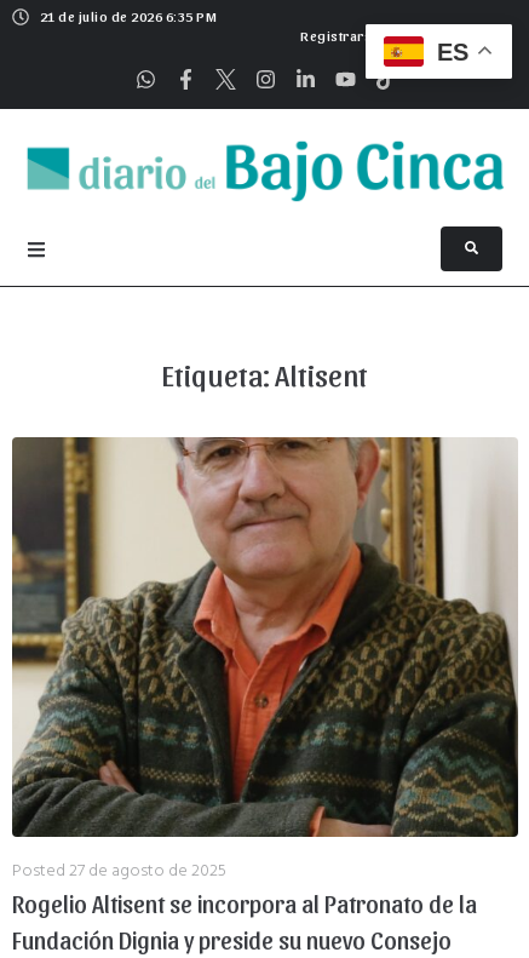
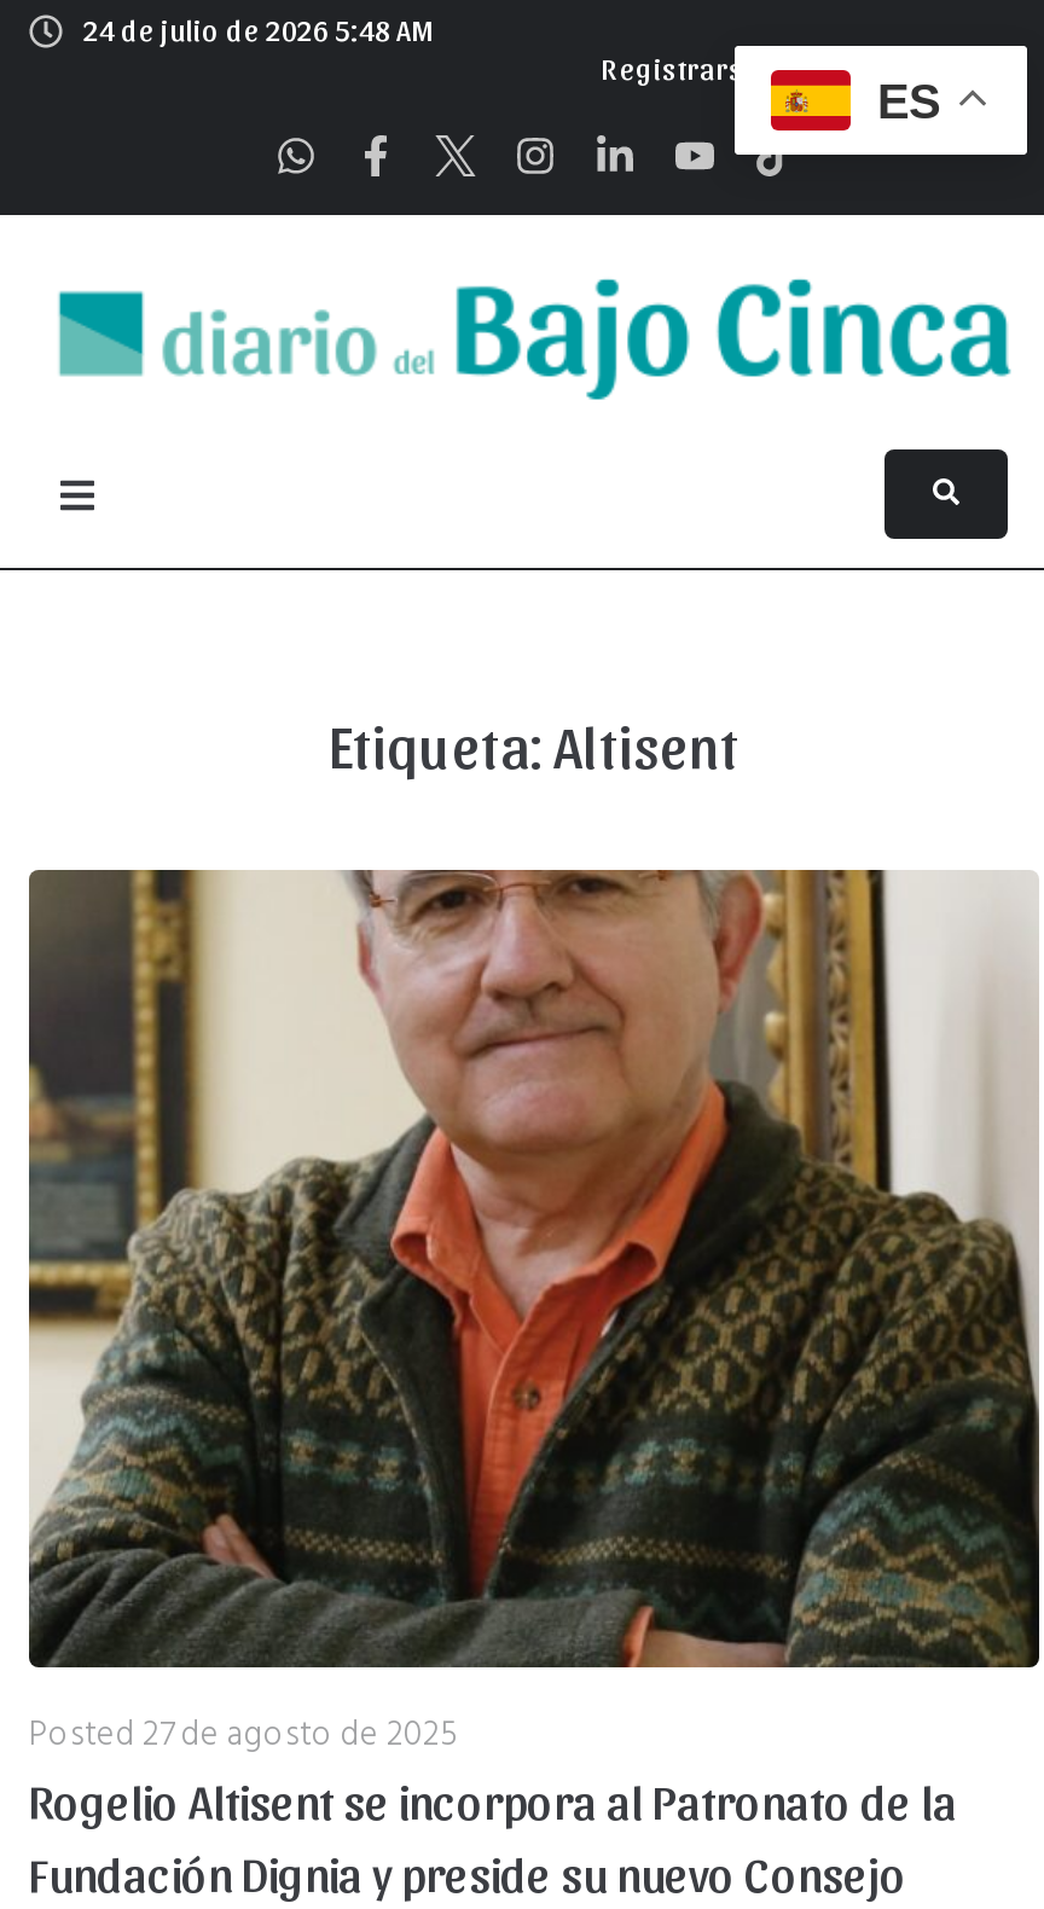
- 21 de julio de 2026 6:35 PM
+ 24 de julio de 2026 5:48 AM
